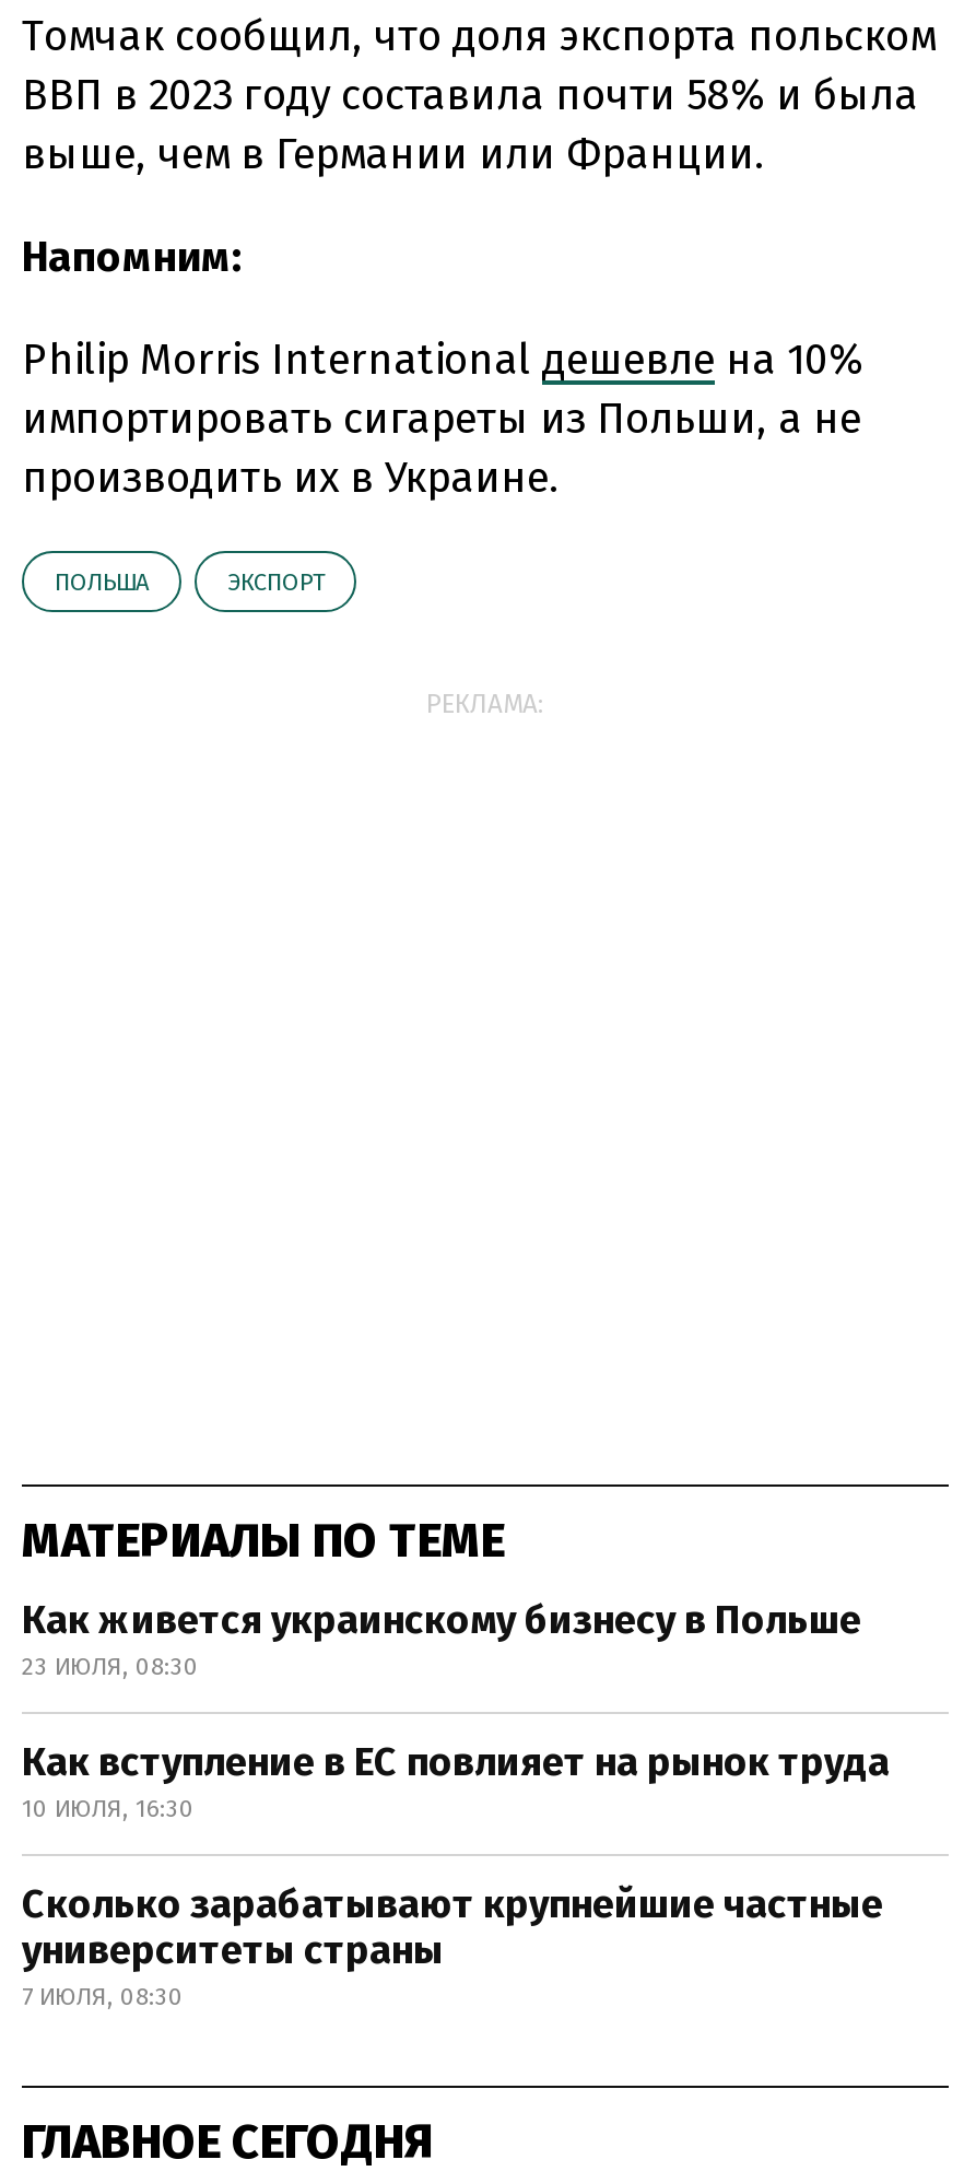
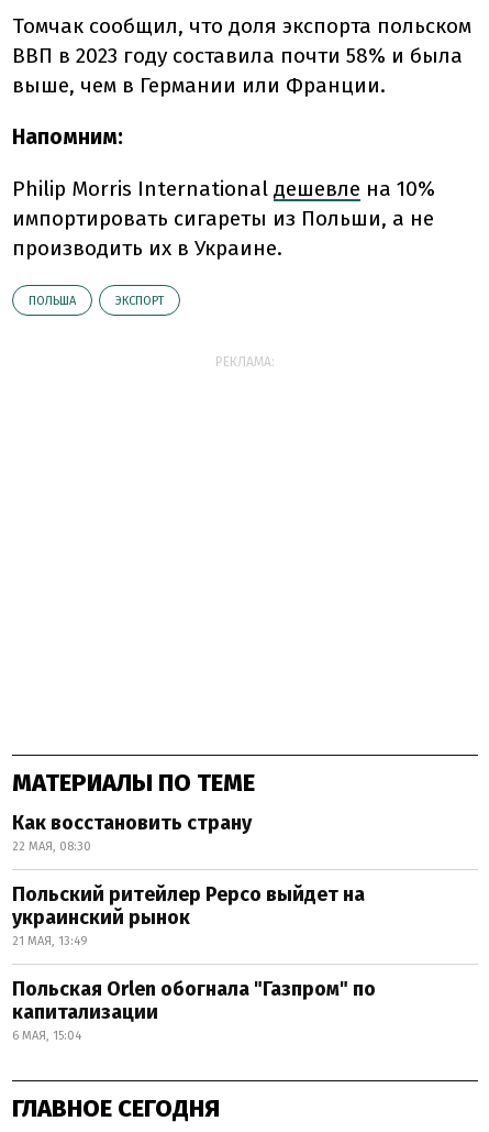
- Как живется украинскому бизнесу в Польше
- 23 ИЮЛЯ, 08:30
+ Как восстановить страну
+ 22 МАЯ, 08:30

- Как вступление в ЕС повлияет на рынок труда
- 10 ИЮЛЯ, 16:30
+ Польский ритейлер Pepco выйдет на
+ украинский рынок
+ 21 МАЯ, 13:49

- Сколько зарабатывают крупнейшие частные
- университеты страны
- 7 ИЮЛЯ, 08:30
+ Польская Orlen обогнала "Газпром" по
+ капитализации
+ 6 МАЯ, 15:04
